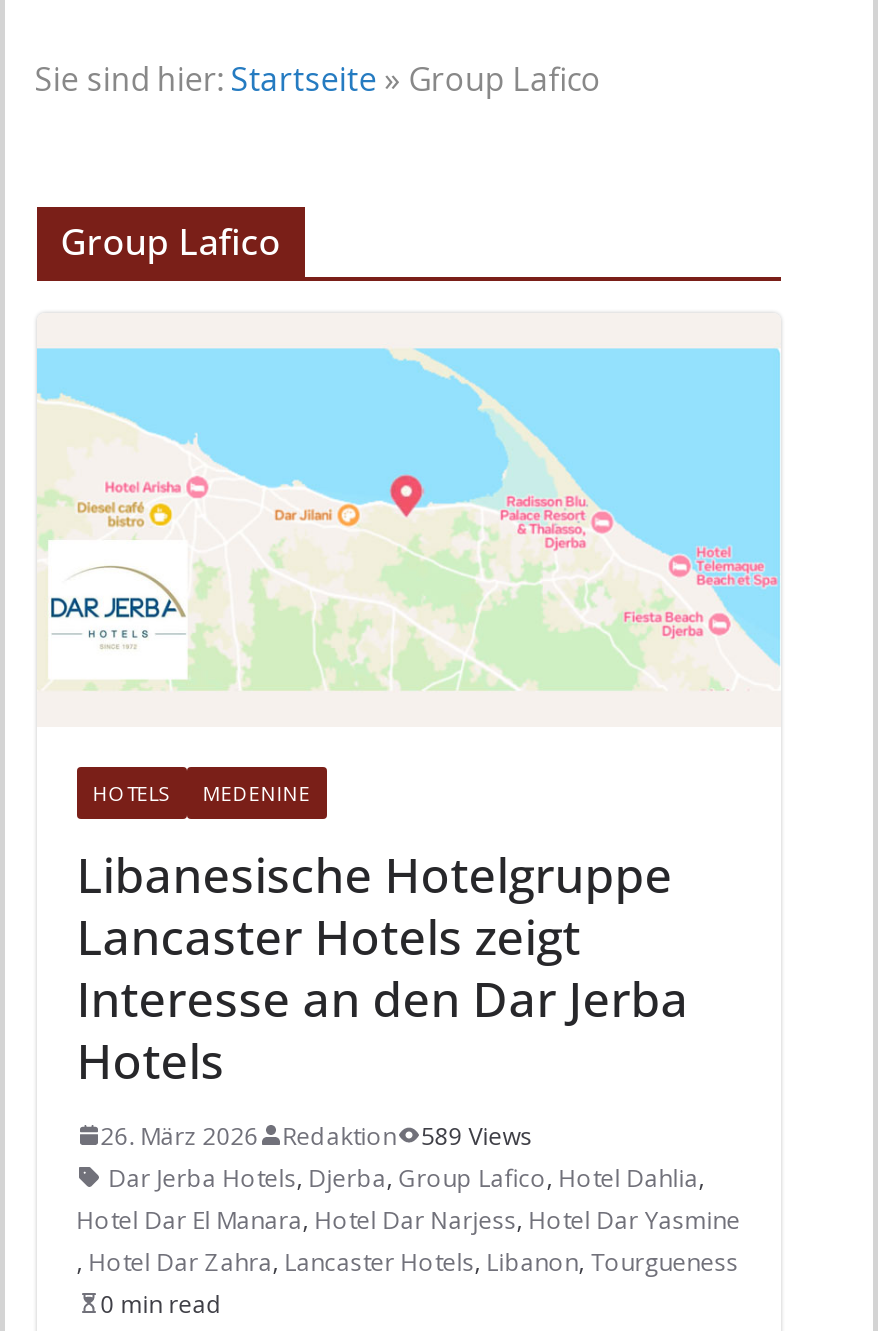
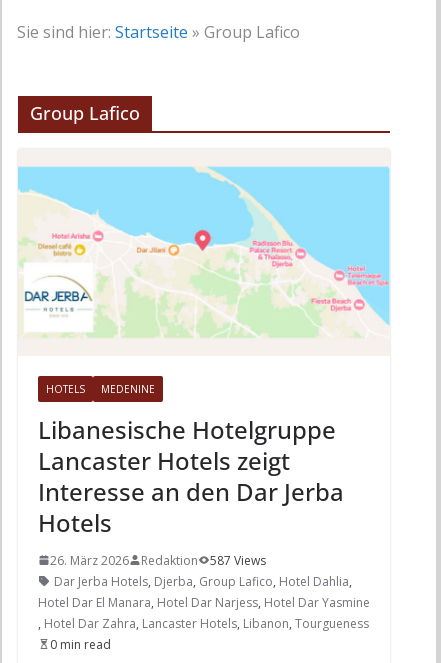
- 26. März 2026 Redaktion 589 Views
+ 26. März 2026 Redaktion 587 Views
